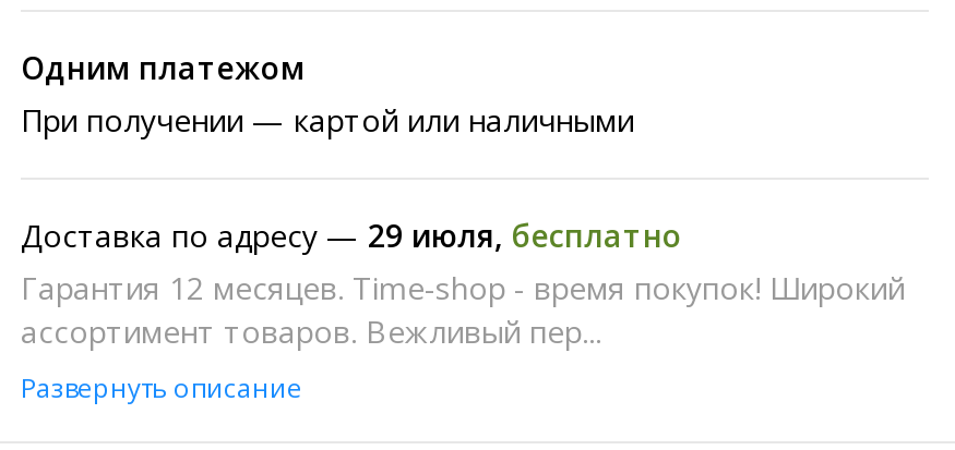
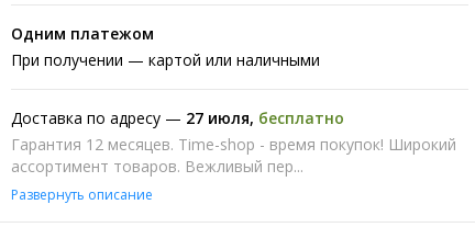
- Доставка по адресу — 29 июля, бесплатно
+ Доставка по адресу — 27 июля, бесплатно
